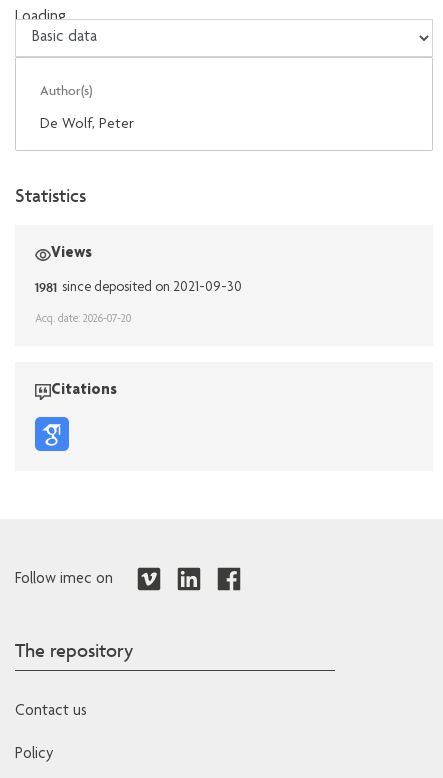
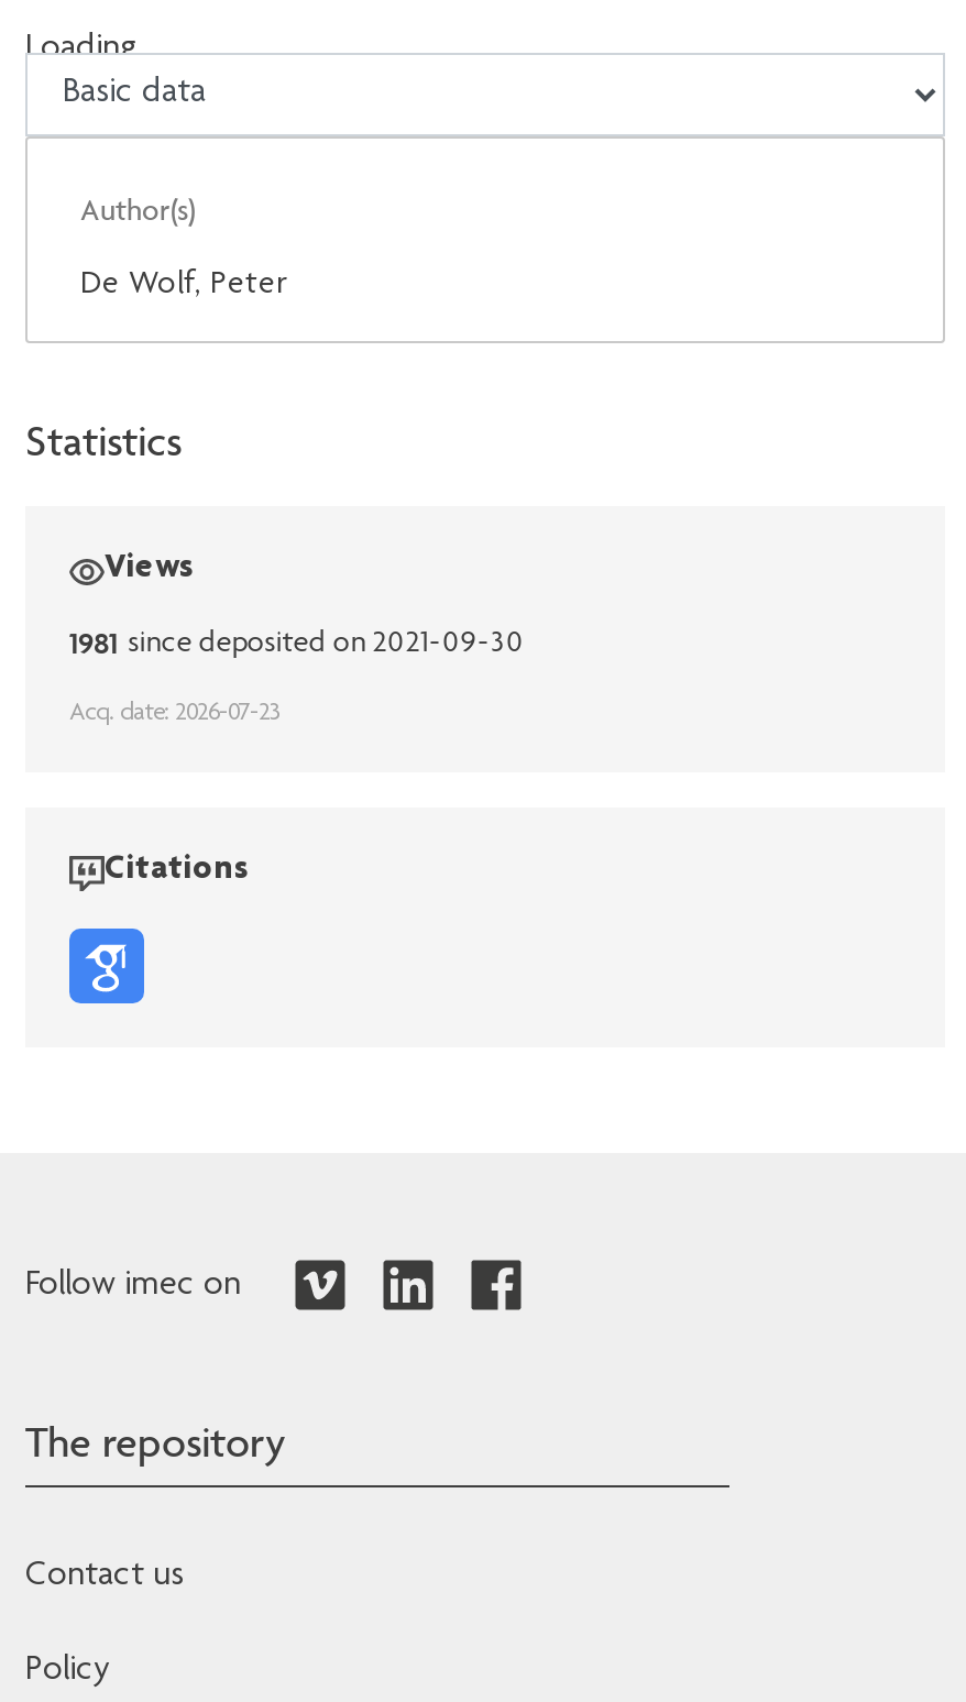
- Acq. date: 2026-07-20
+ Acq. date: 2026-07-23
